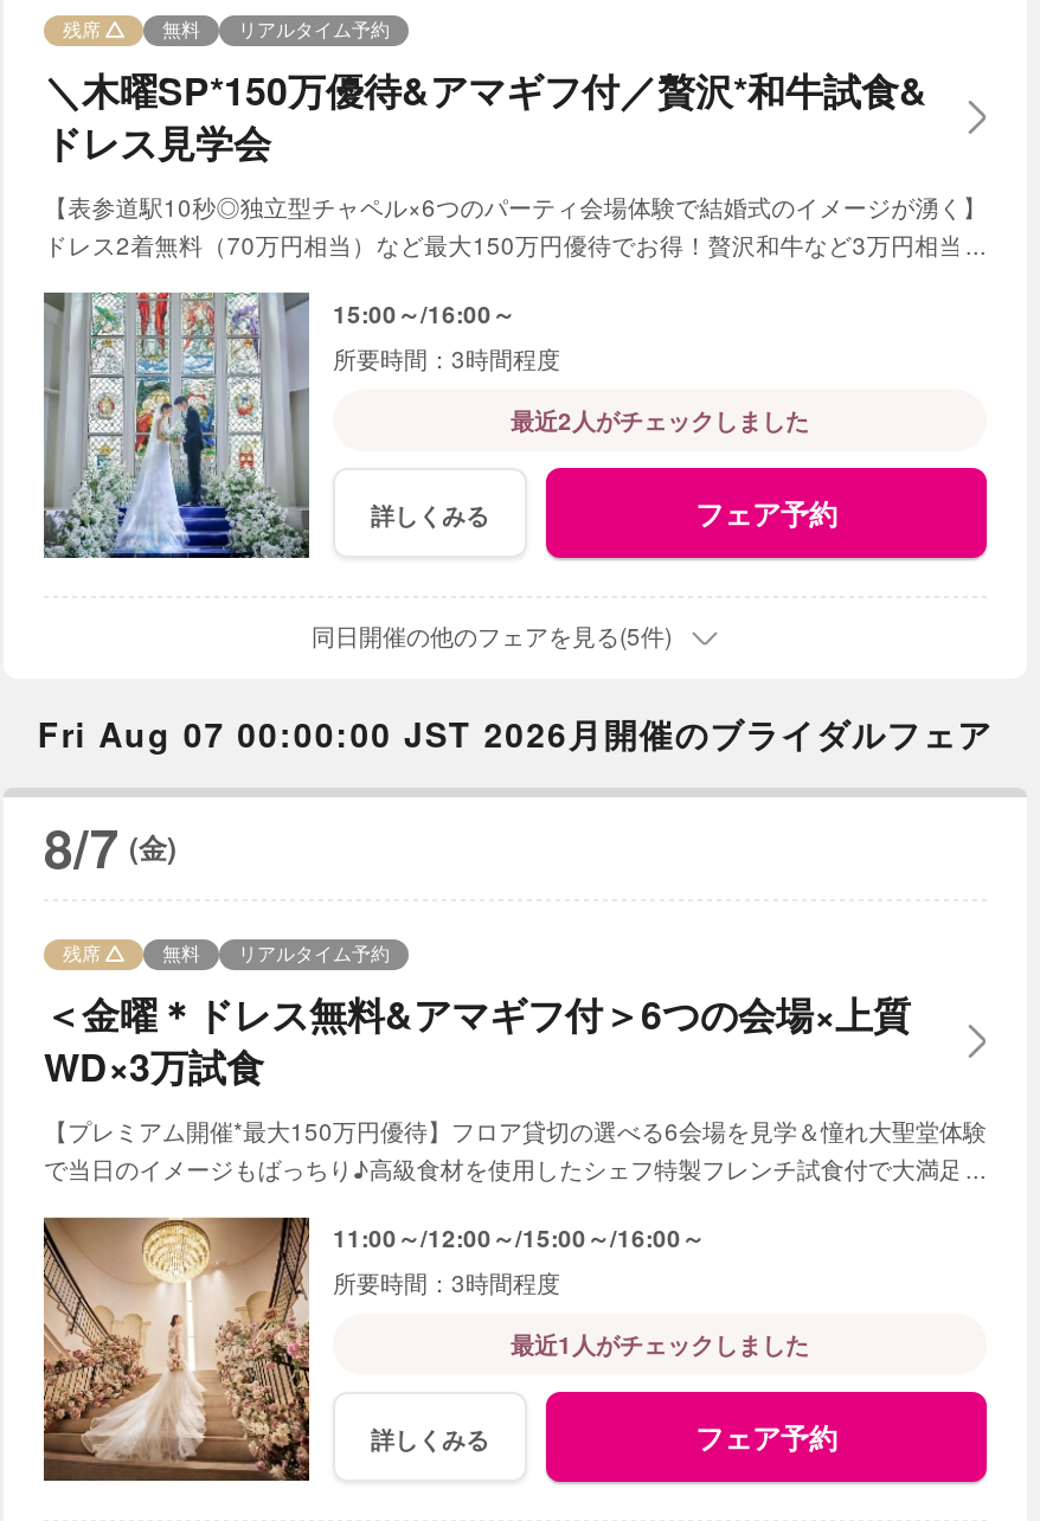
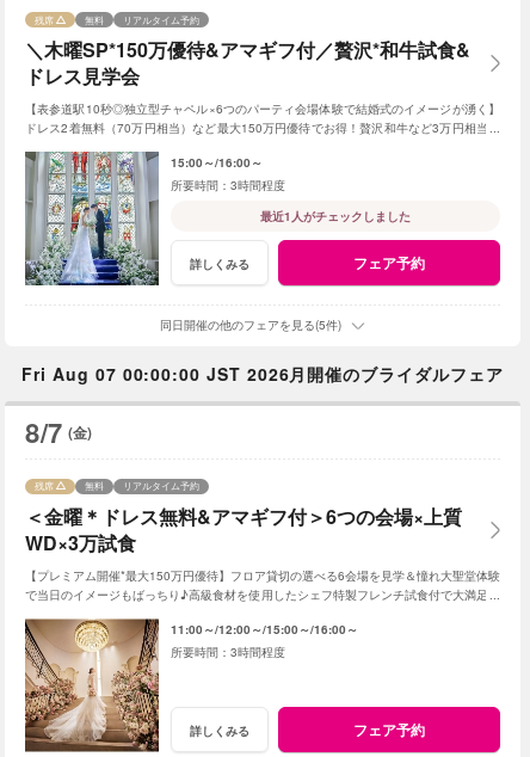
- 最近2人がチェックしました

moved up: 最近1人がチェックしました
